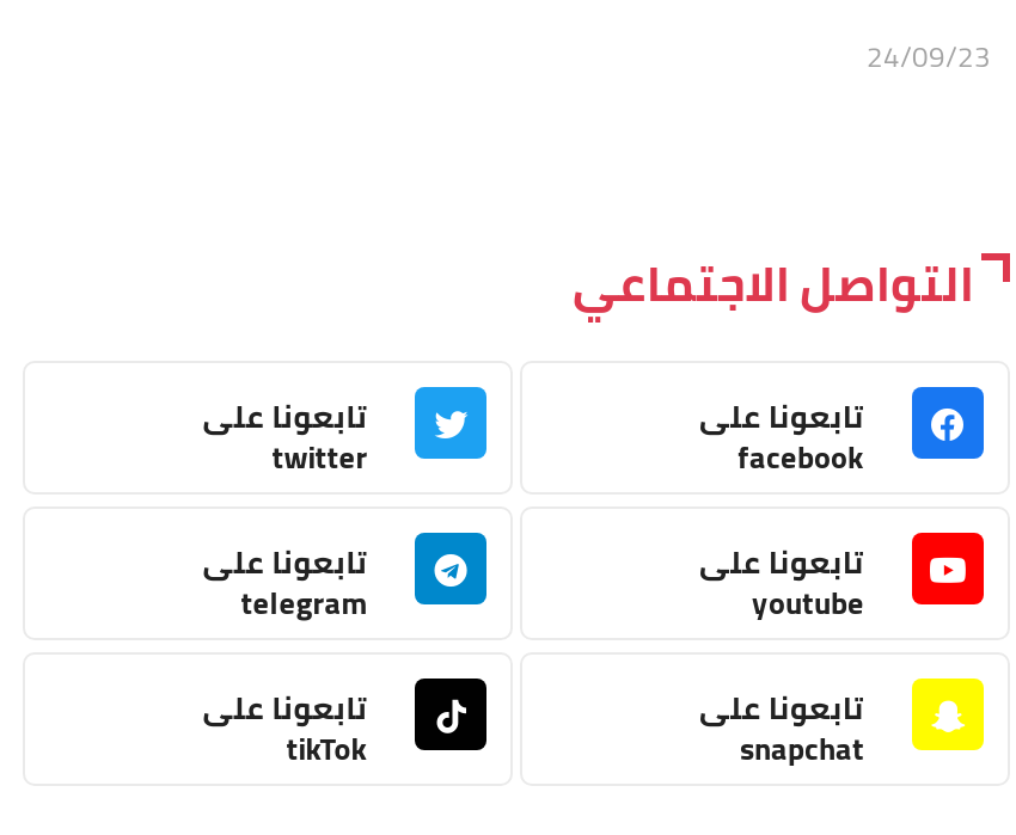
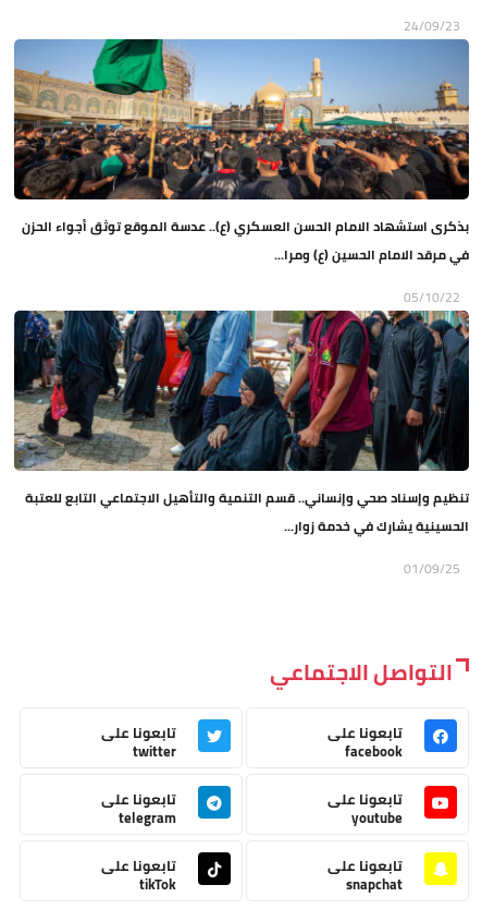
+ [image]
+ بذكرى استشهاد الامام الحسن العسكري (ع).. عدسة الموقع توثق أجواء الحزن
+ في مرقد الامام الحسين (ع) ومرا...
+ 05/10/22

+ [image]
+ تنظيم وإسناد صحي وإنساني.. قسم التنمية والتأهيل الاجتماعي التابع للعتبة
+ الحسينية يشارك في خدمة زوار...
+ 01/09/25
